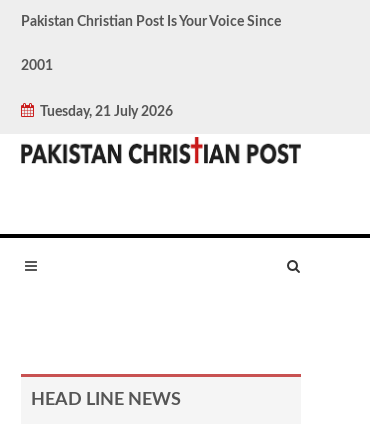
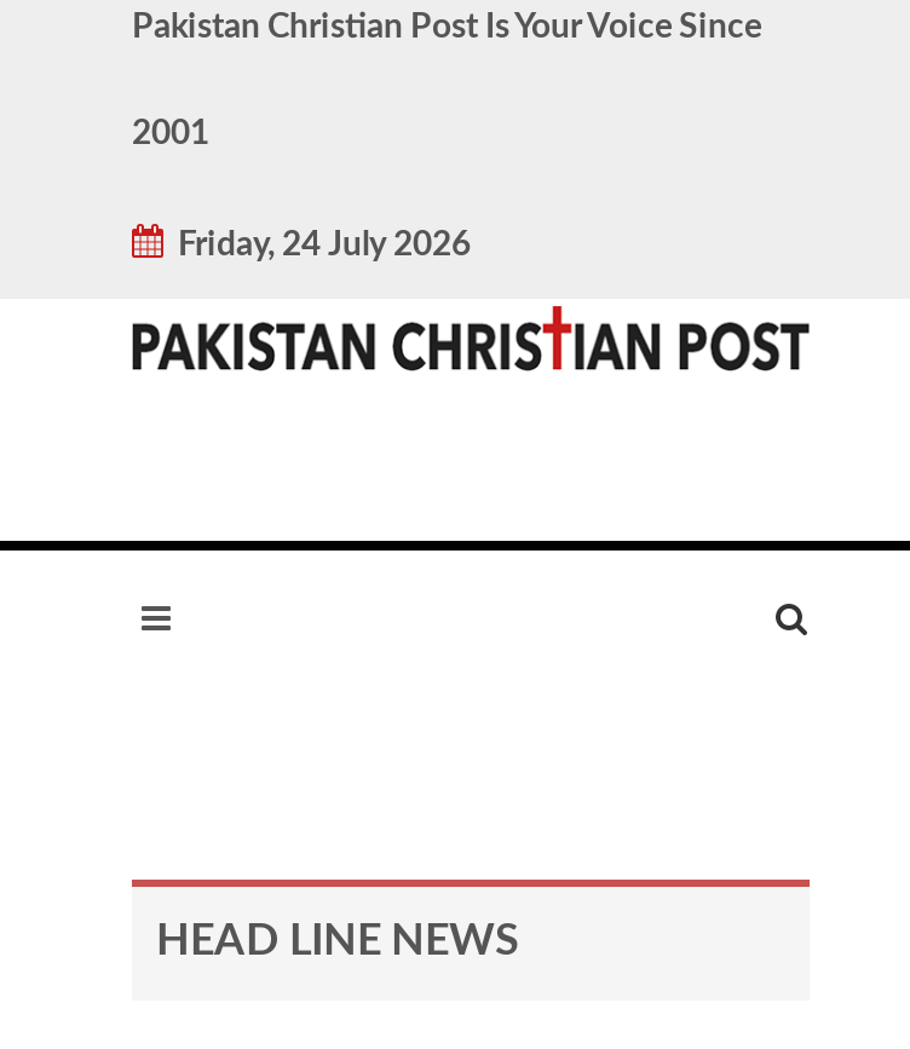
- Tuesday, 21 July 2026
+ Friday, 24 July 2026
